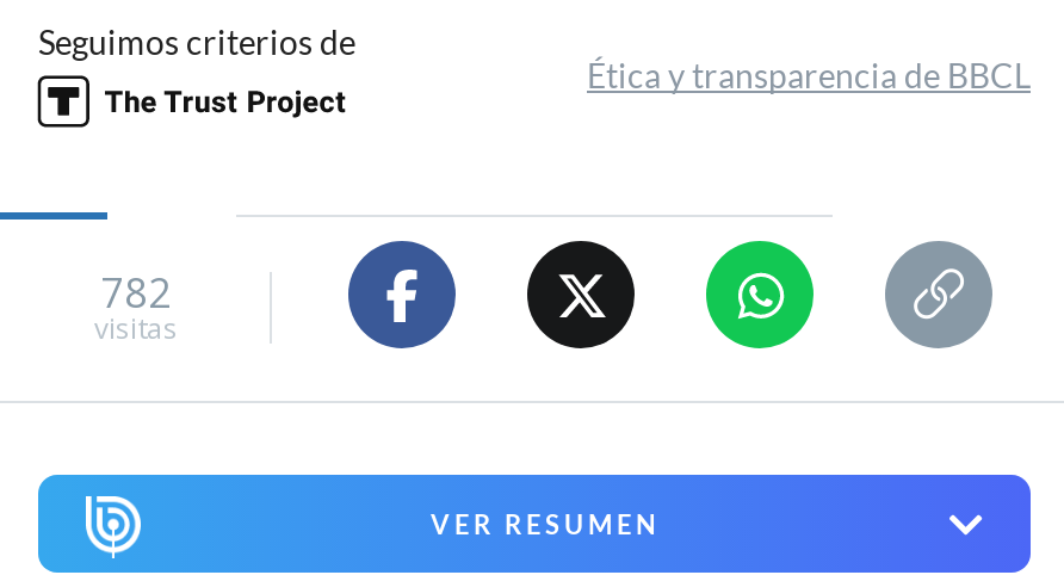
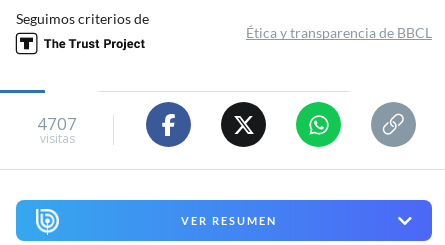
- 782
+ 4707
